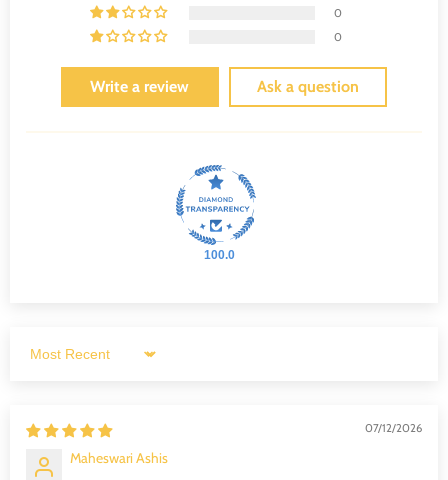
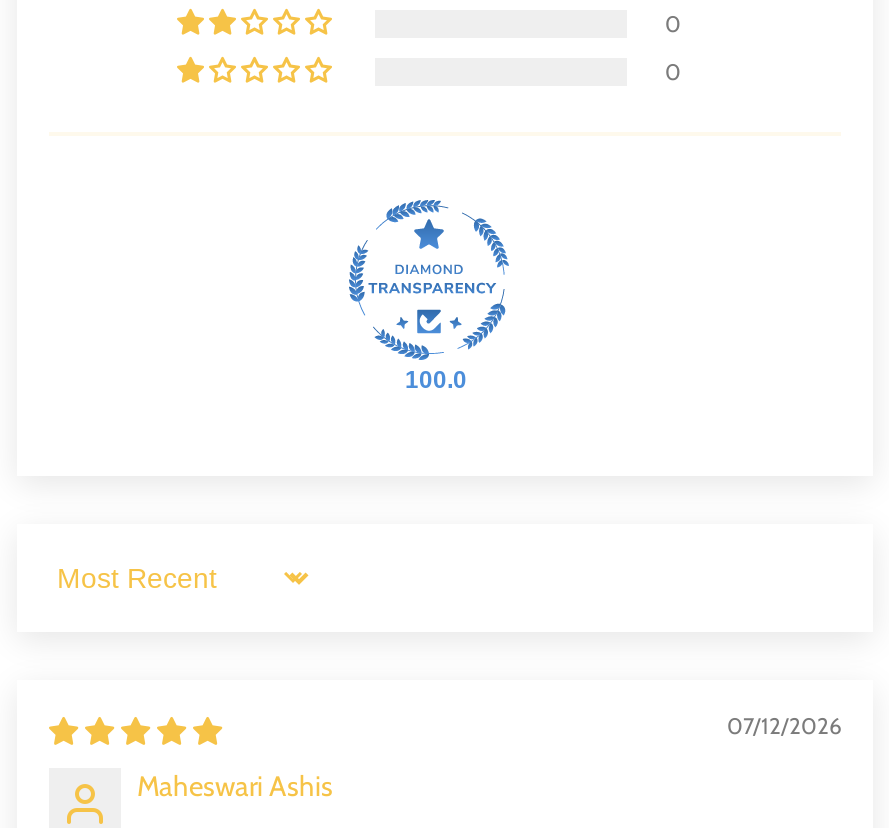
- Write a review
- Ask a question
